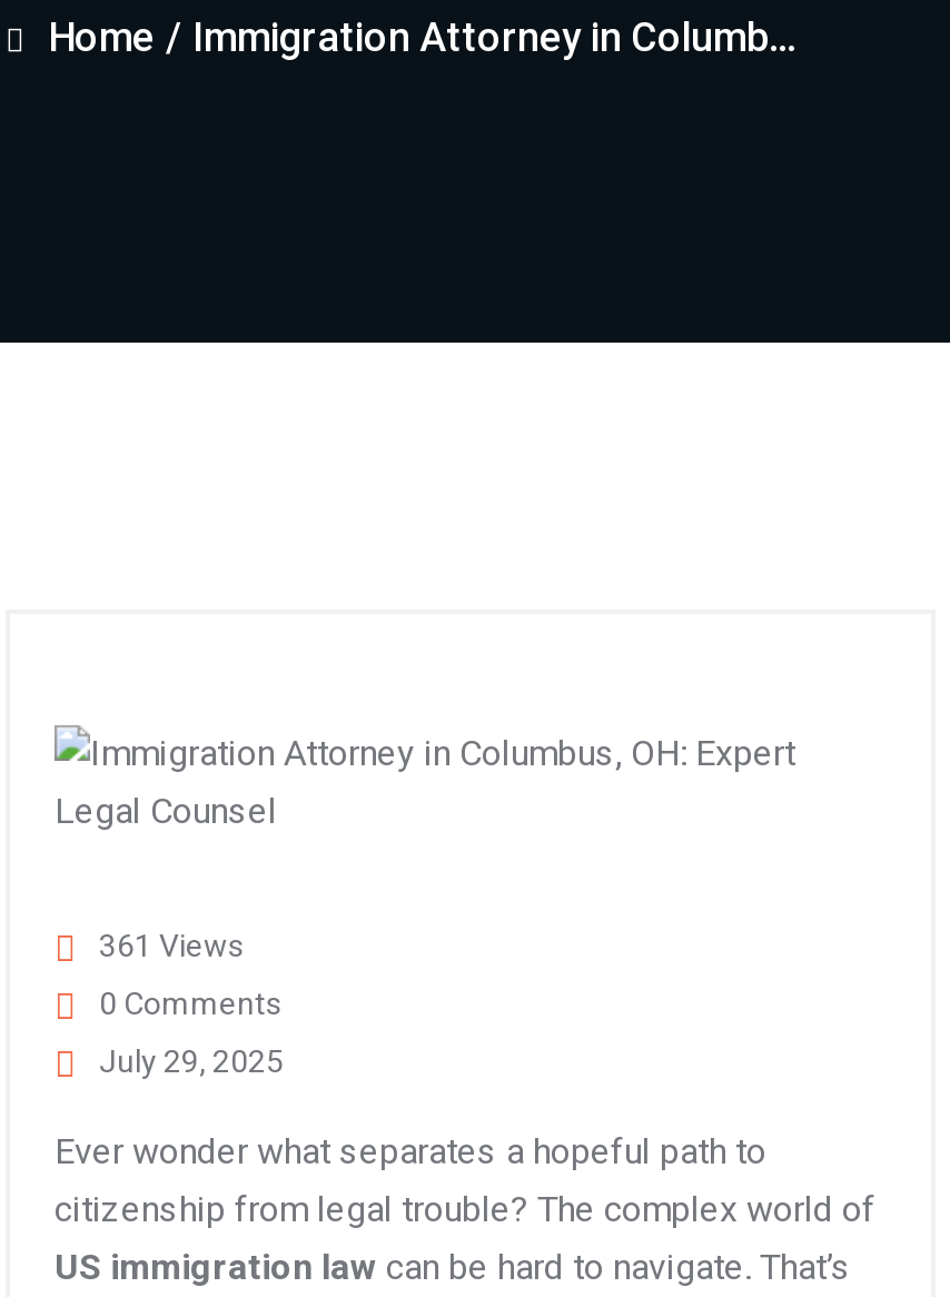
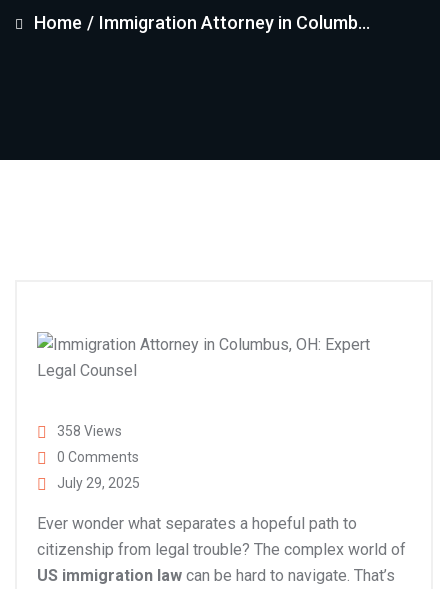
- 361 Views
+ 358 Views
